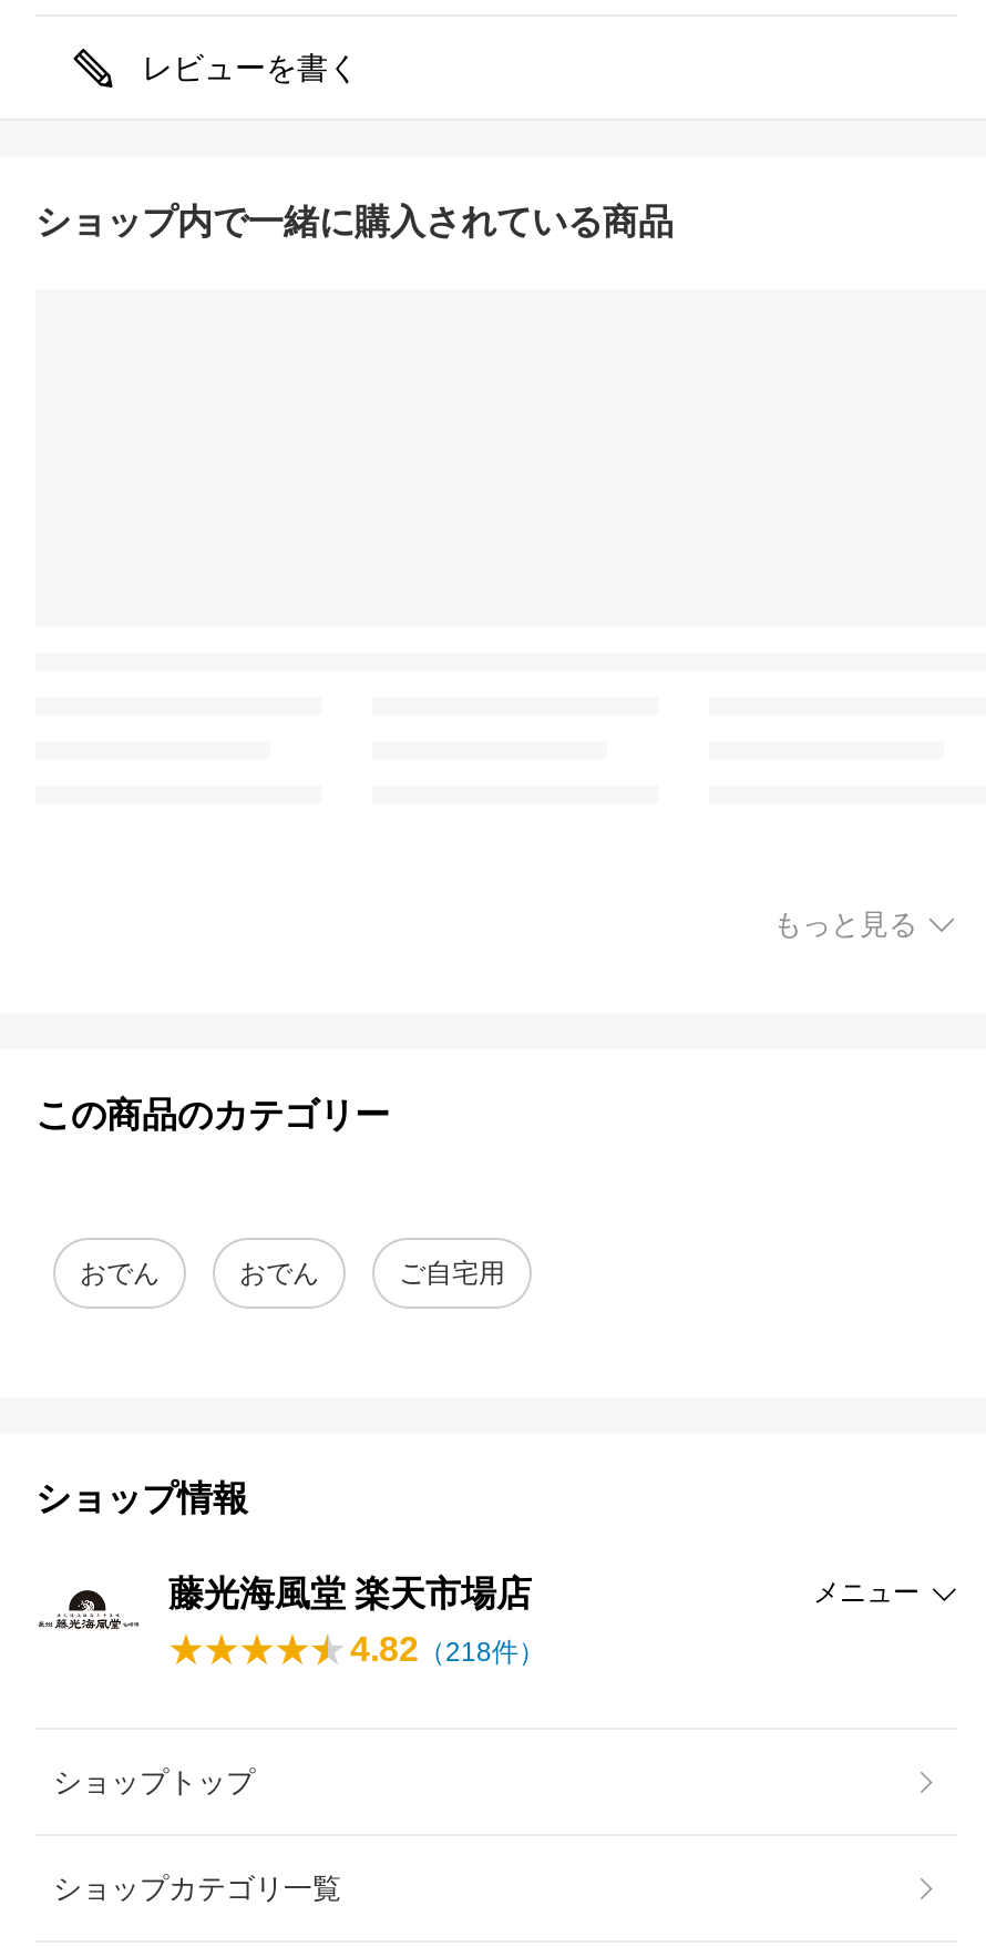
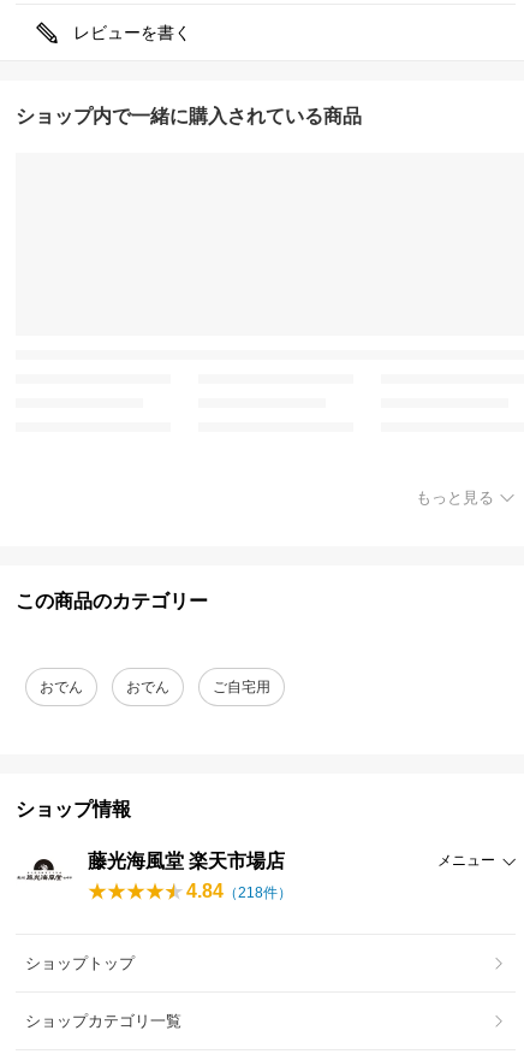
- 4.82（218件）
+ 4.84（218件）
